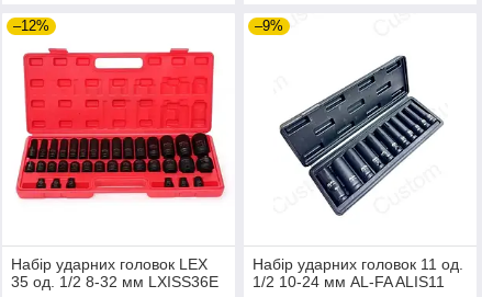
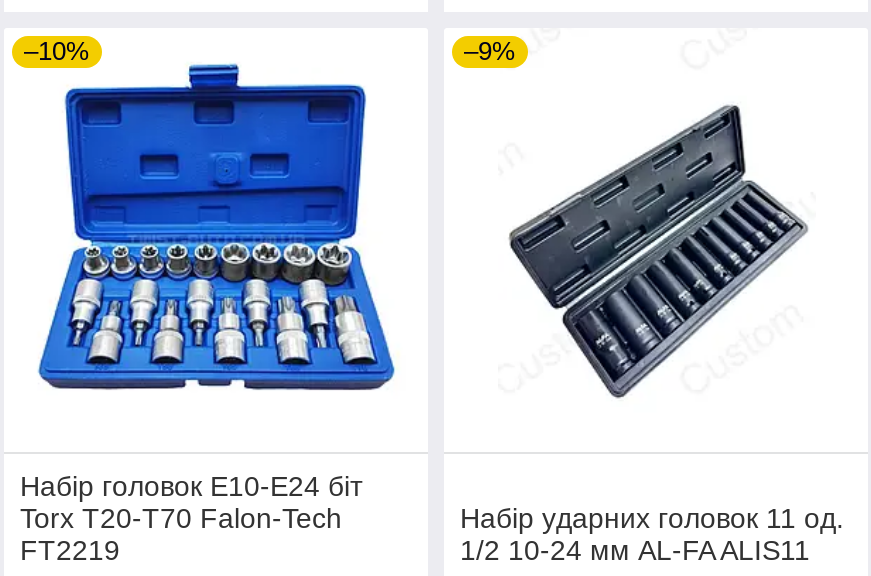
- [image]
- –12%
+ [image]
+ –10%

- Набір ударних головок LEX
- 35 од. 1/2 8-32 мм LXISS36E
+ Набір головок E10-E24 біт
+ Torx T20-T70 Falon-Tech
+ FT2219
